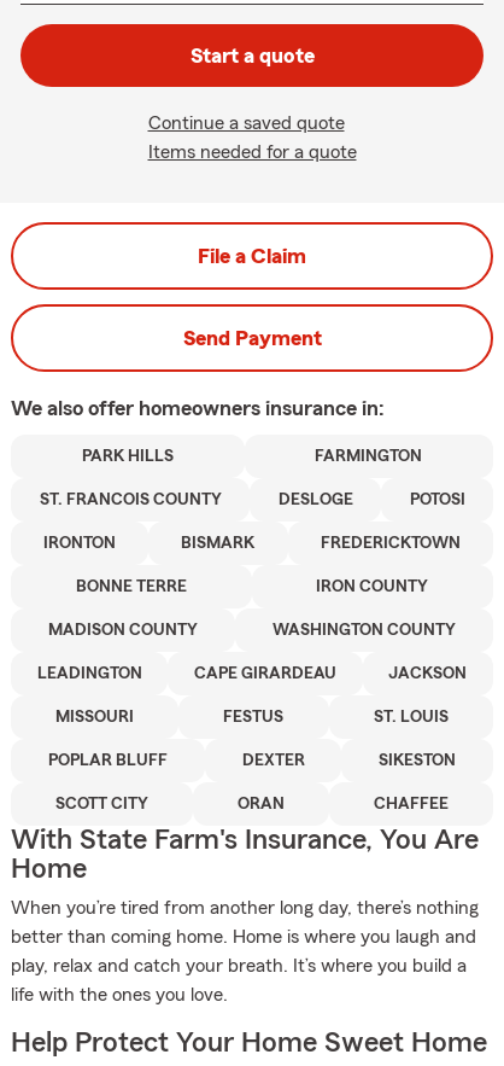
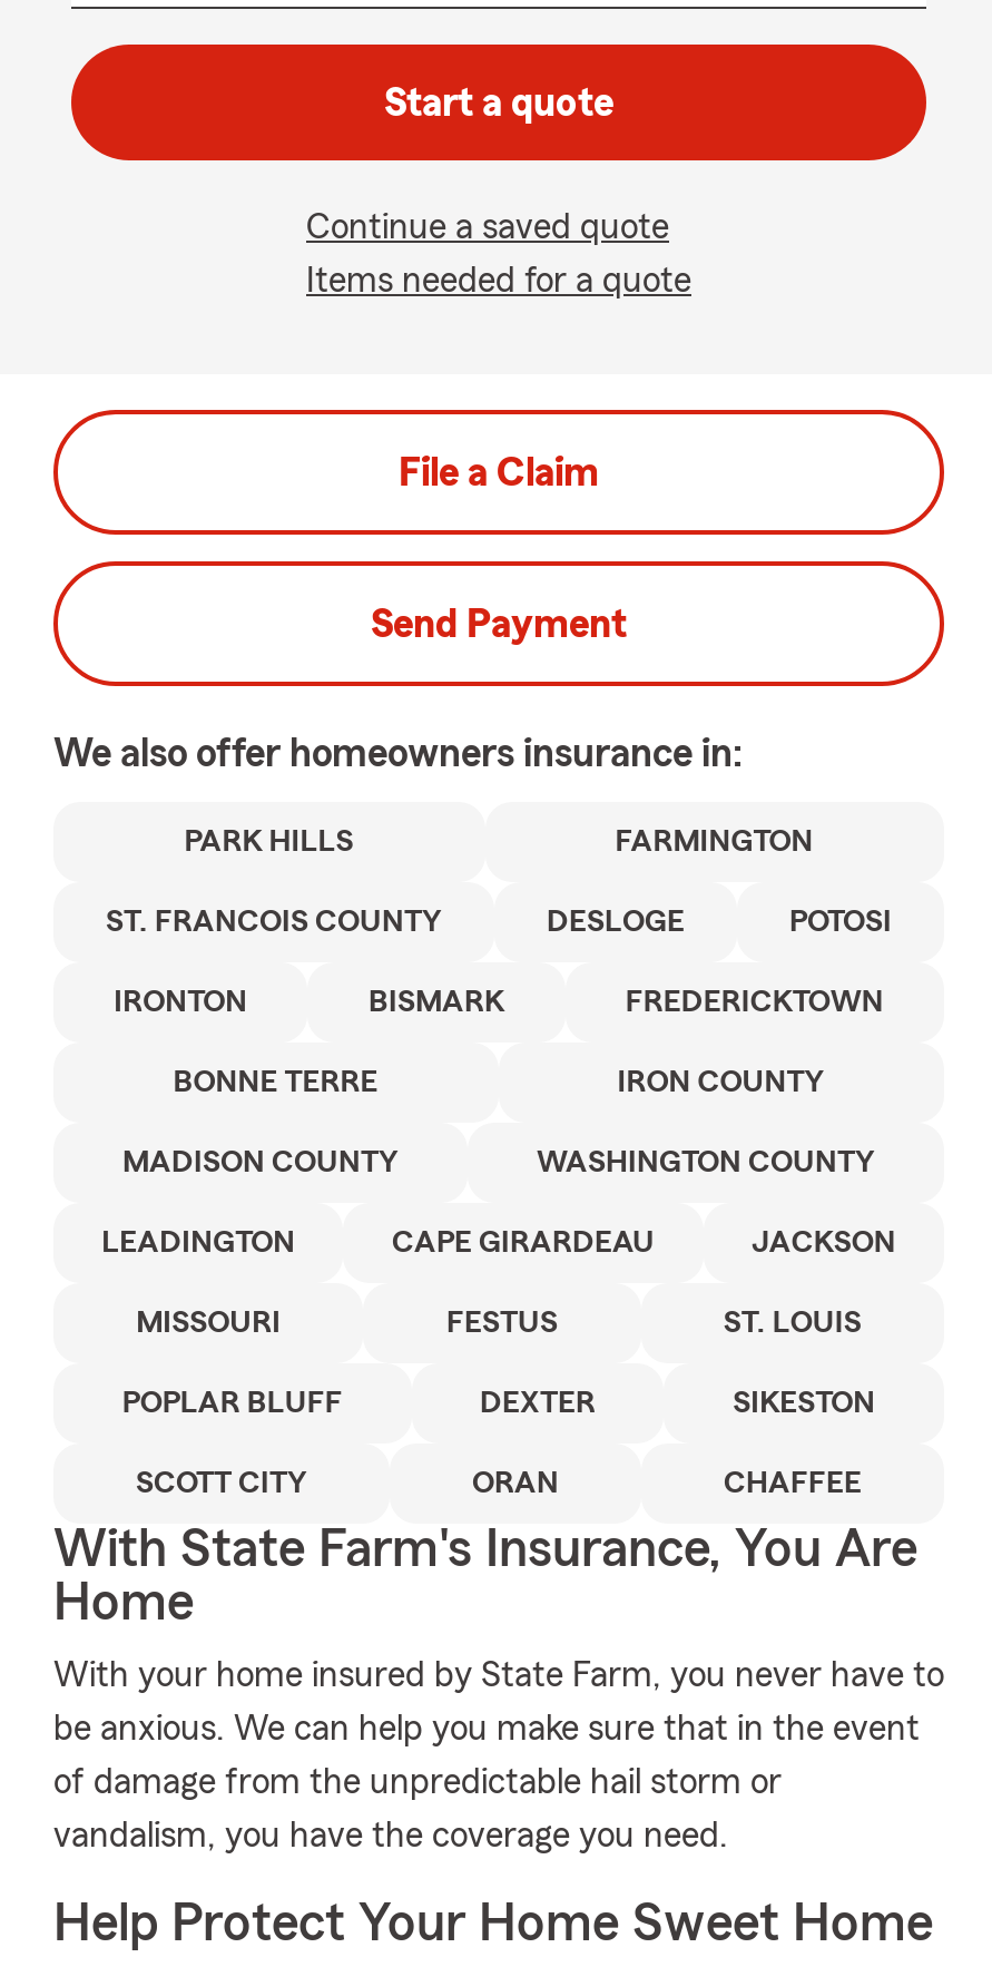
- When you’re tired from another long day, there’s nothing
+ With your home insured by State Farm, you never have to

- better than coming home. Home is where you laugh and
+ be anxious. We can help you make sure that in the event

- play, relax and catch your breath. It’s where you build a
+ of damage from the unpredictable hail storm or

- life with the ones you love.
+ vandalism, you have the coverage you need.
